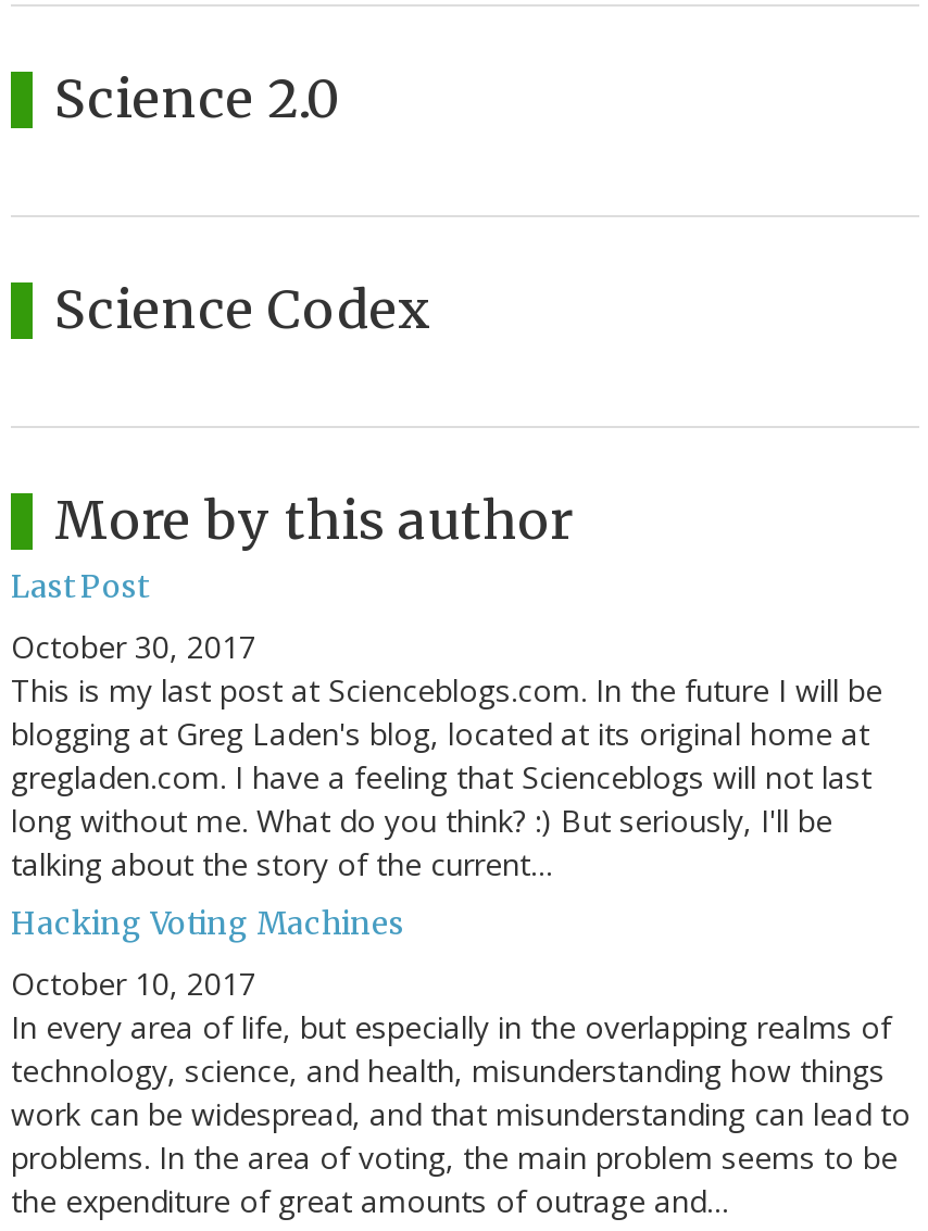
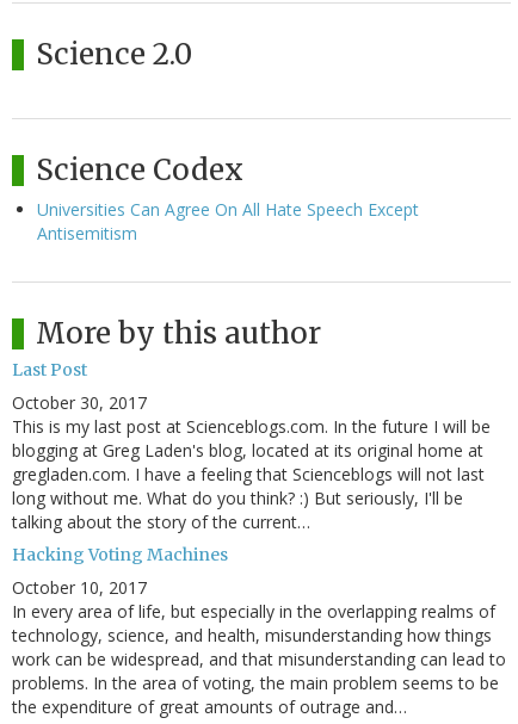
+ Universities Can Agree On All Hate Speech Except
+ Antisemitism
